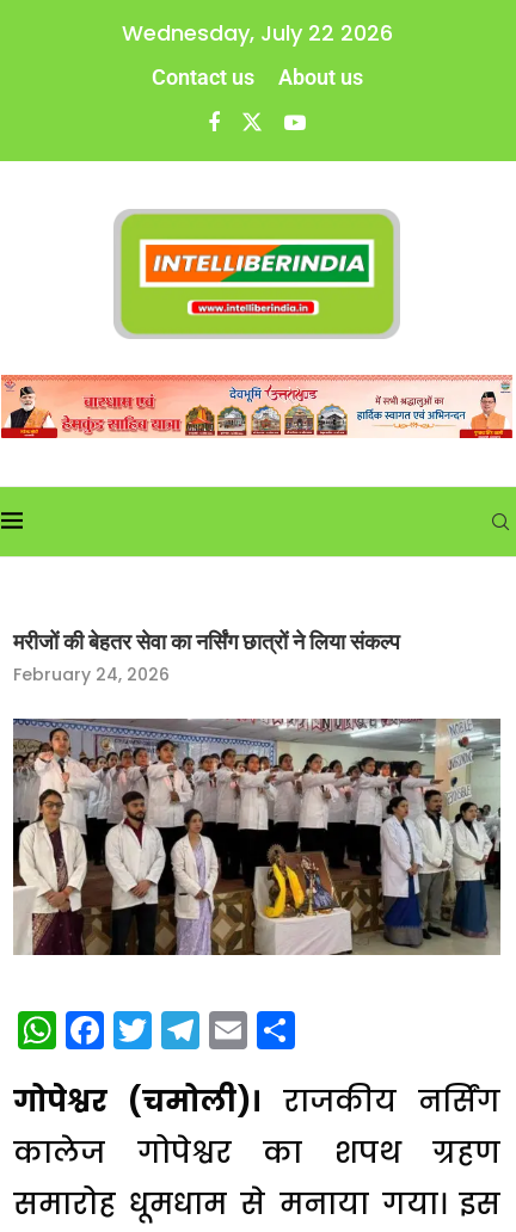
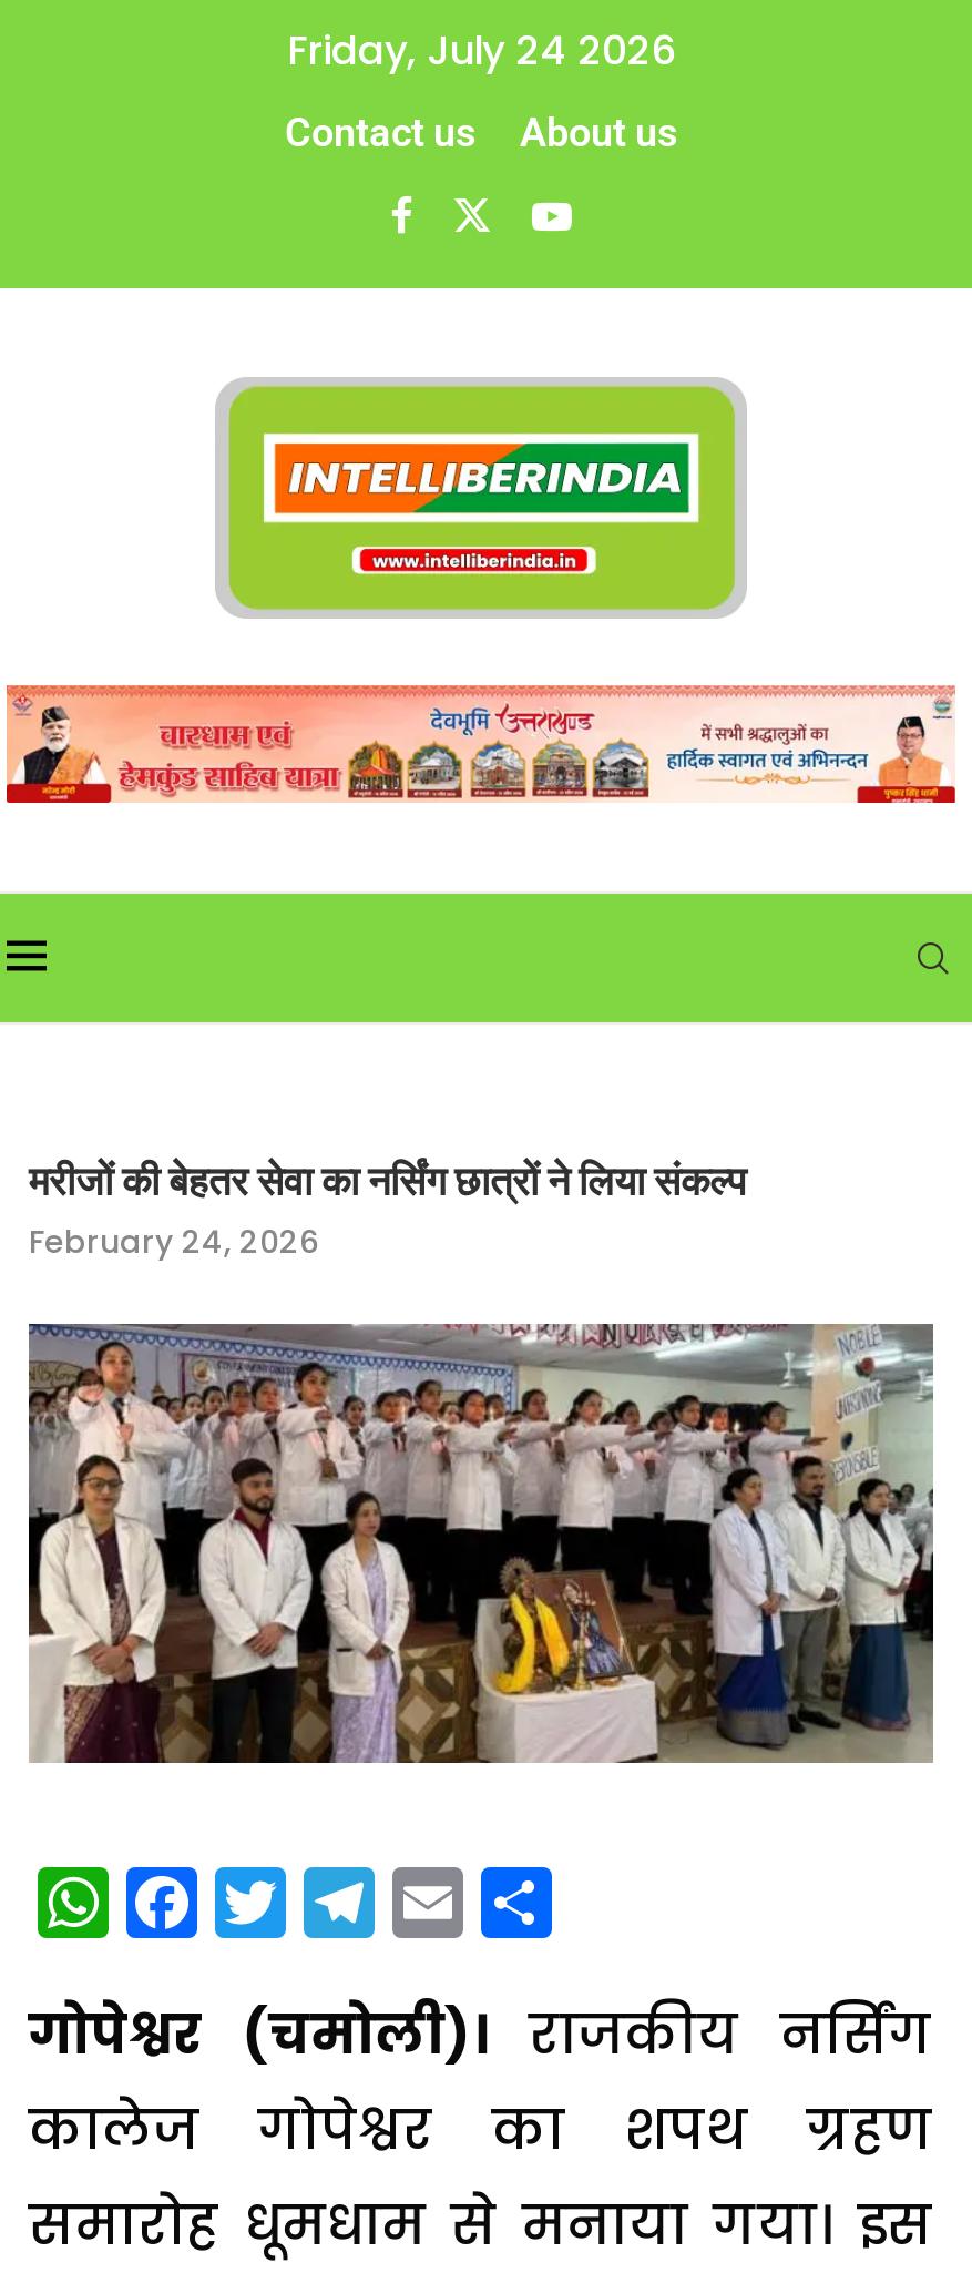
- Wednesday, July 22 2026
+ Friday, July 24 2026
